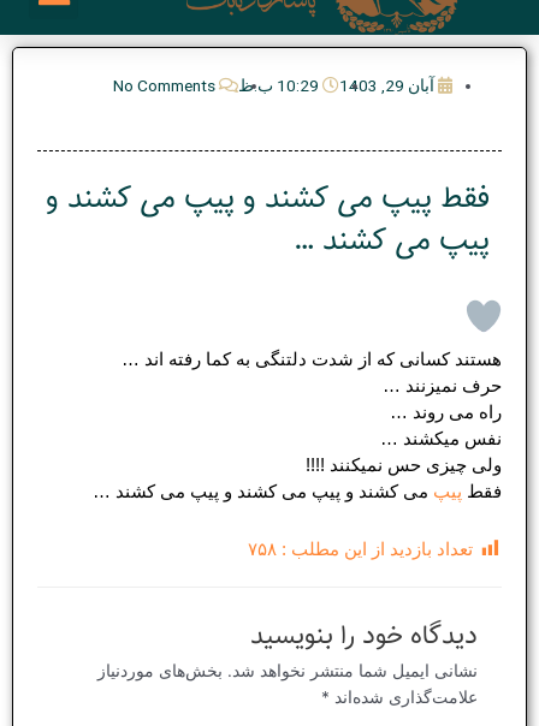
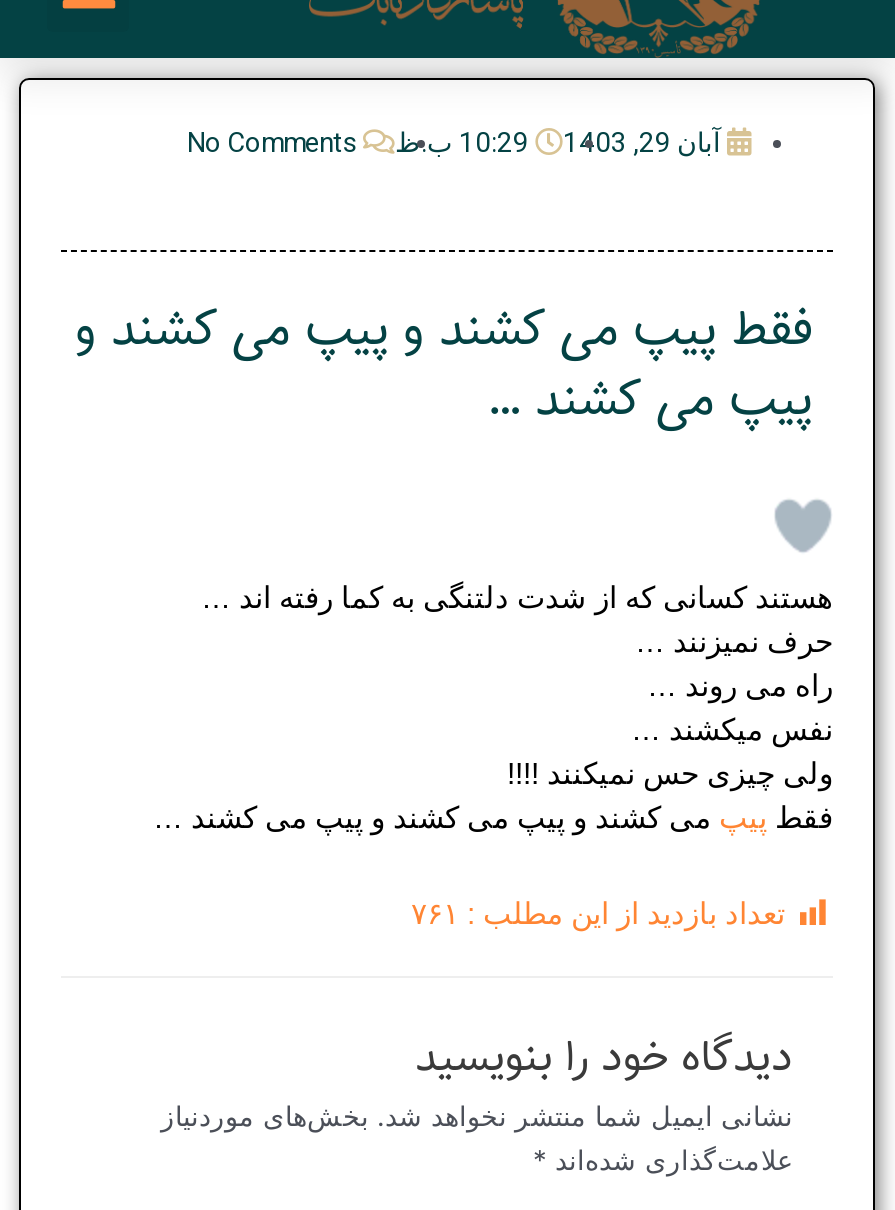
- تعداد بازدید از این مطلب : ۷۵۸
+ تعداد بازدید از این مطلب : ۷۶۱
